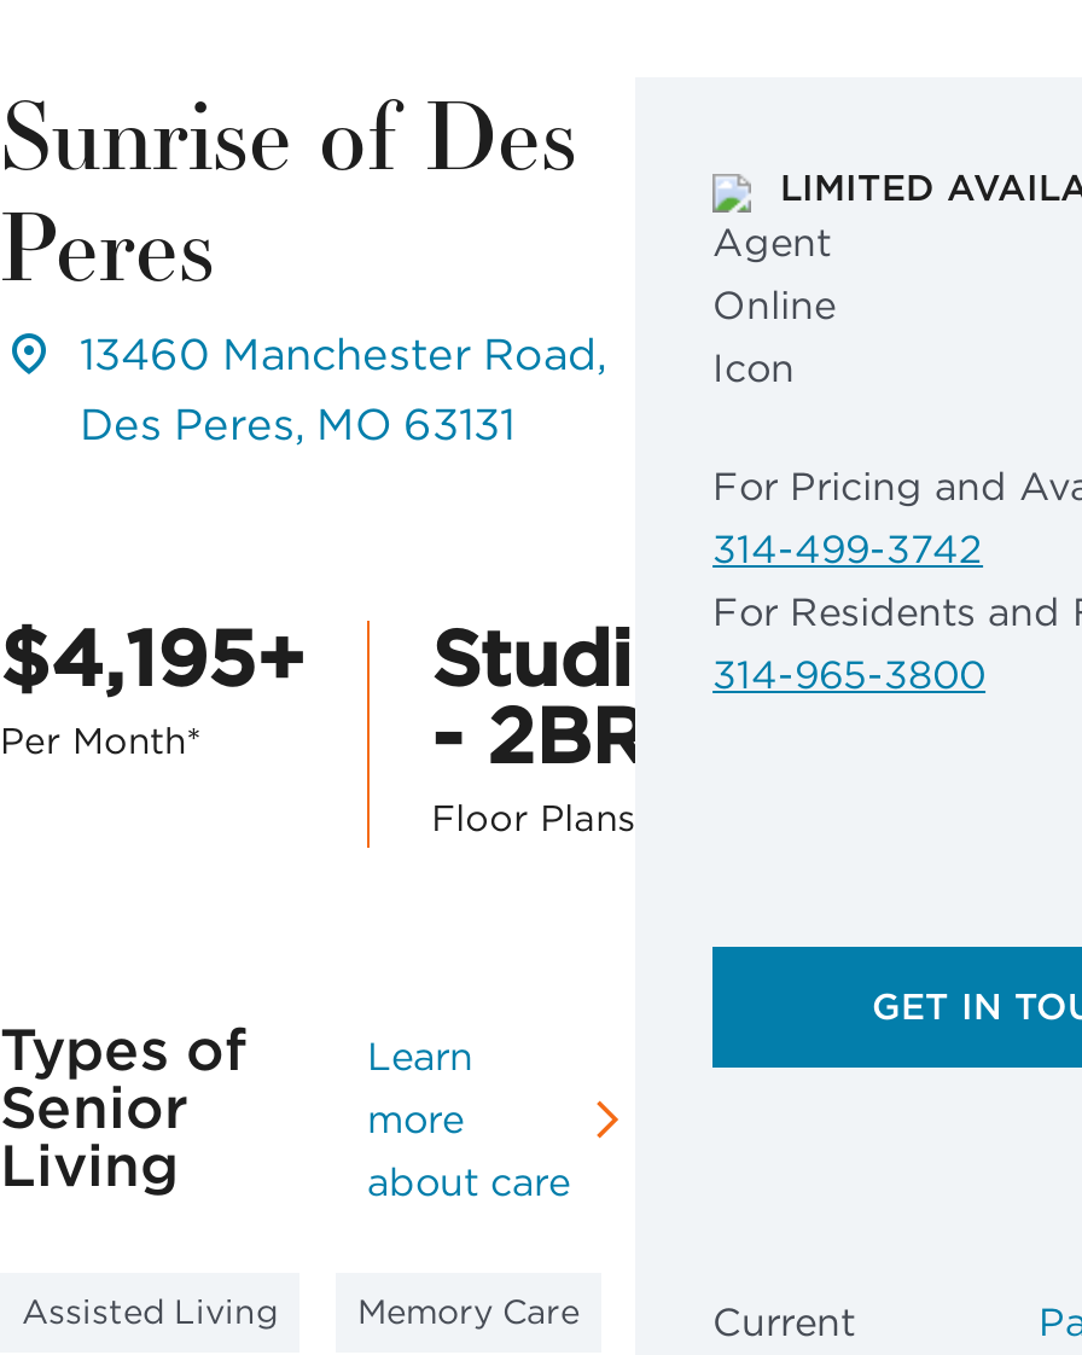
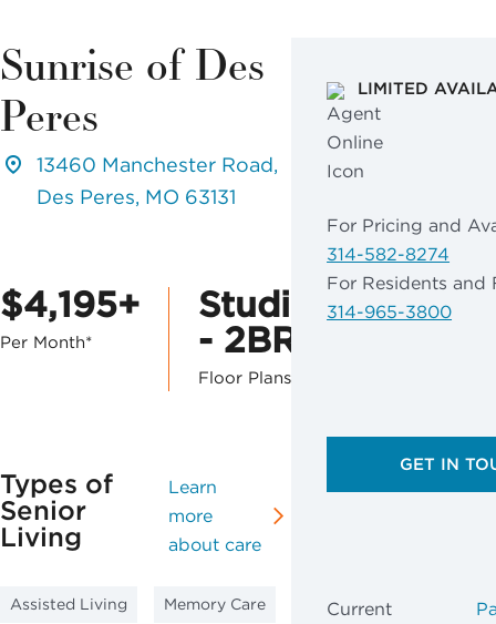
- 314-499-3742
+ 314-582-8274
